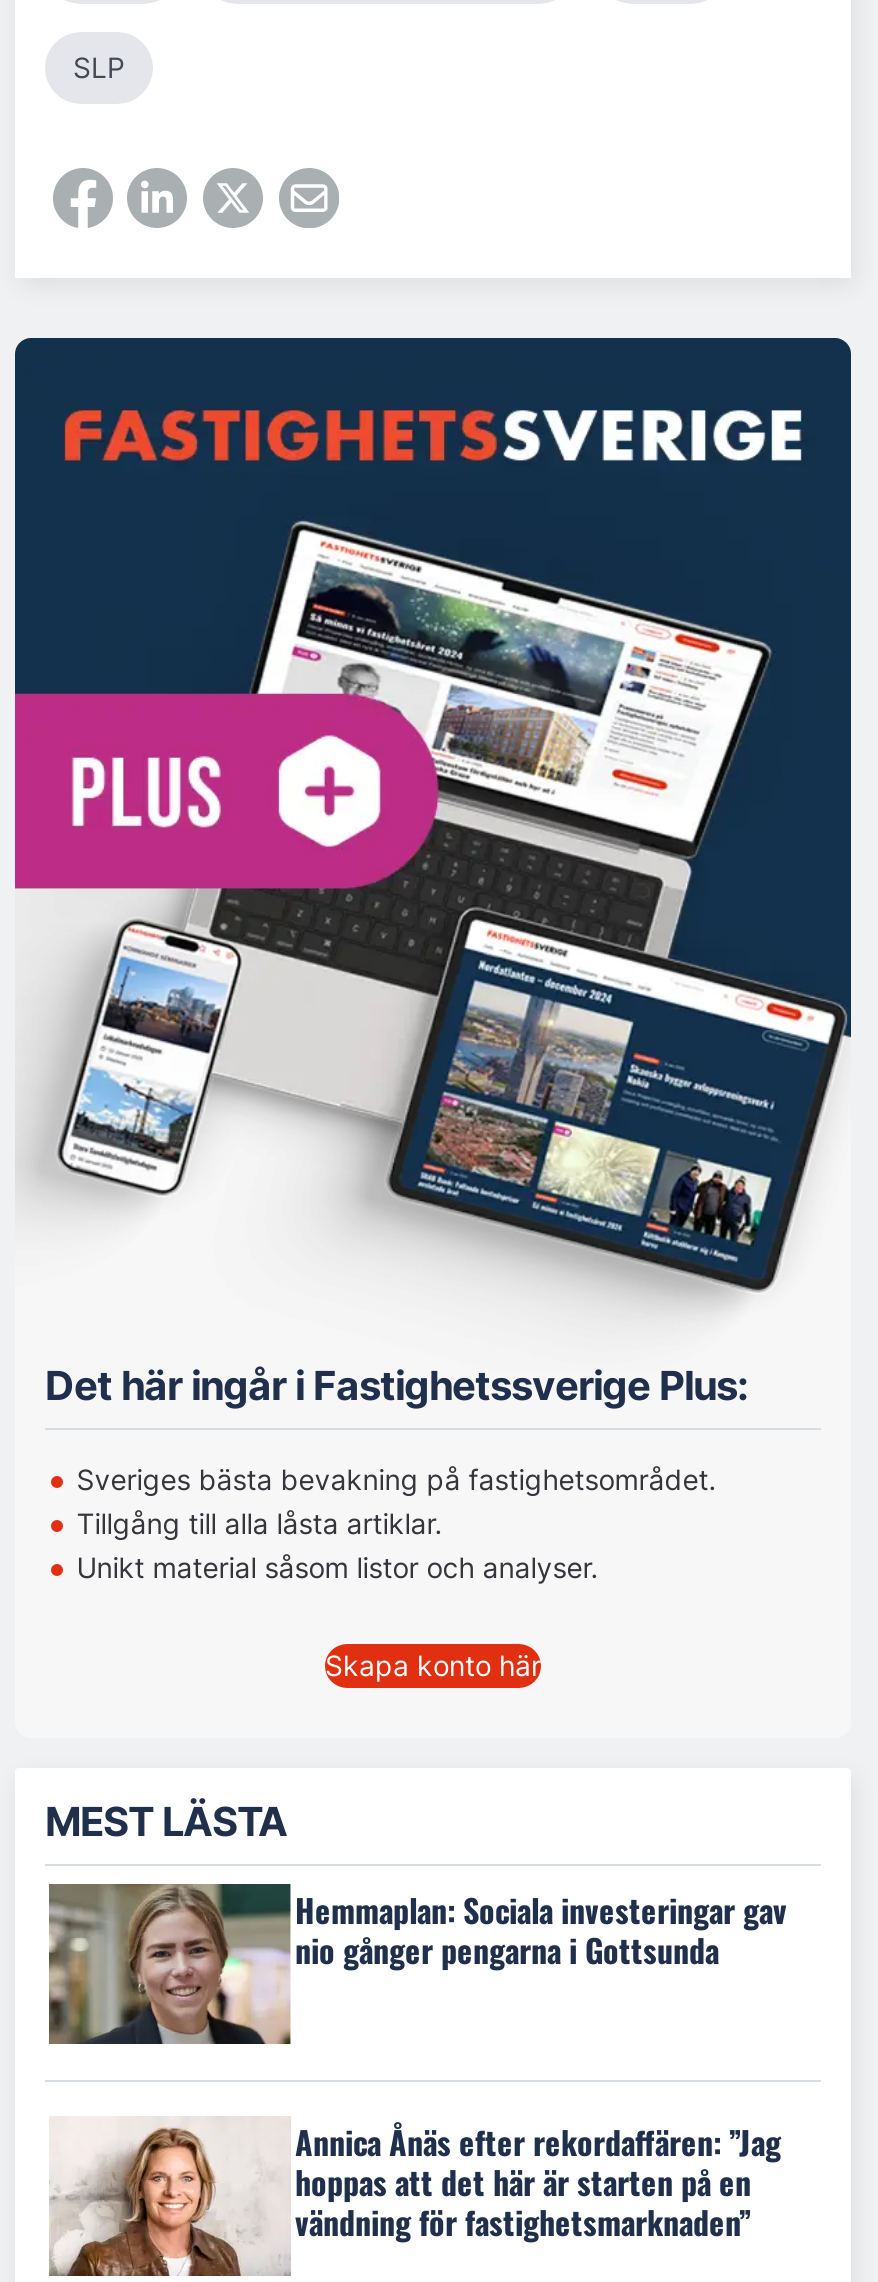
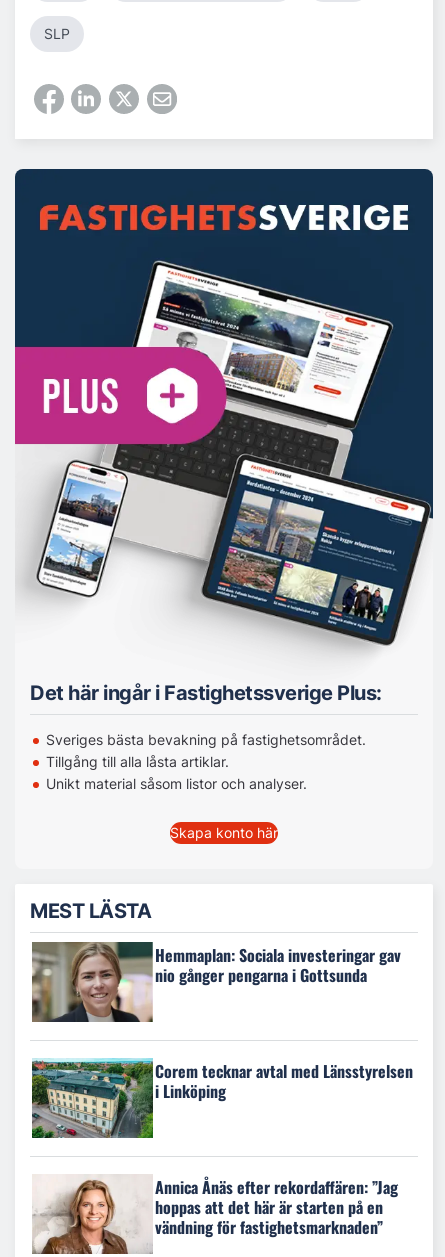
+ [image]
+ Corem tecknar avtal med Länsstyrelsen
+ i Linköping
